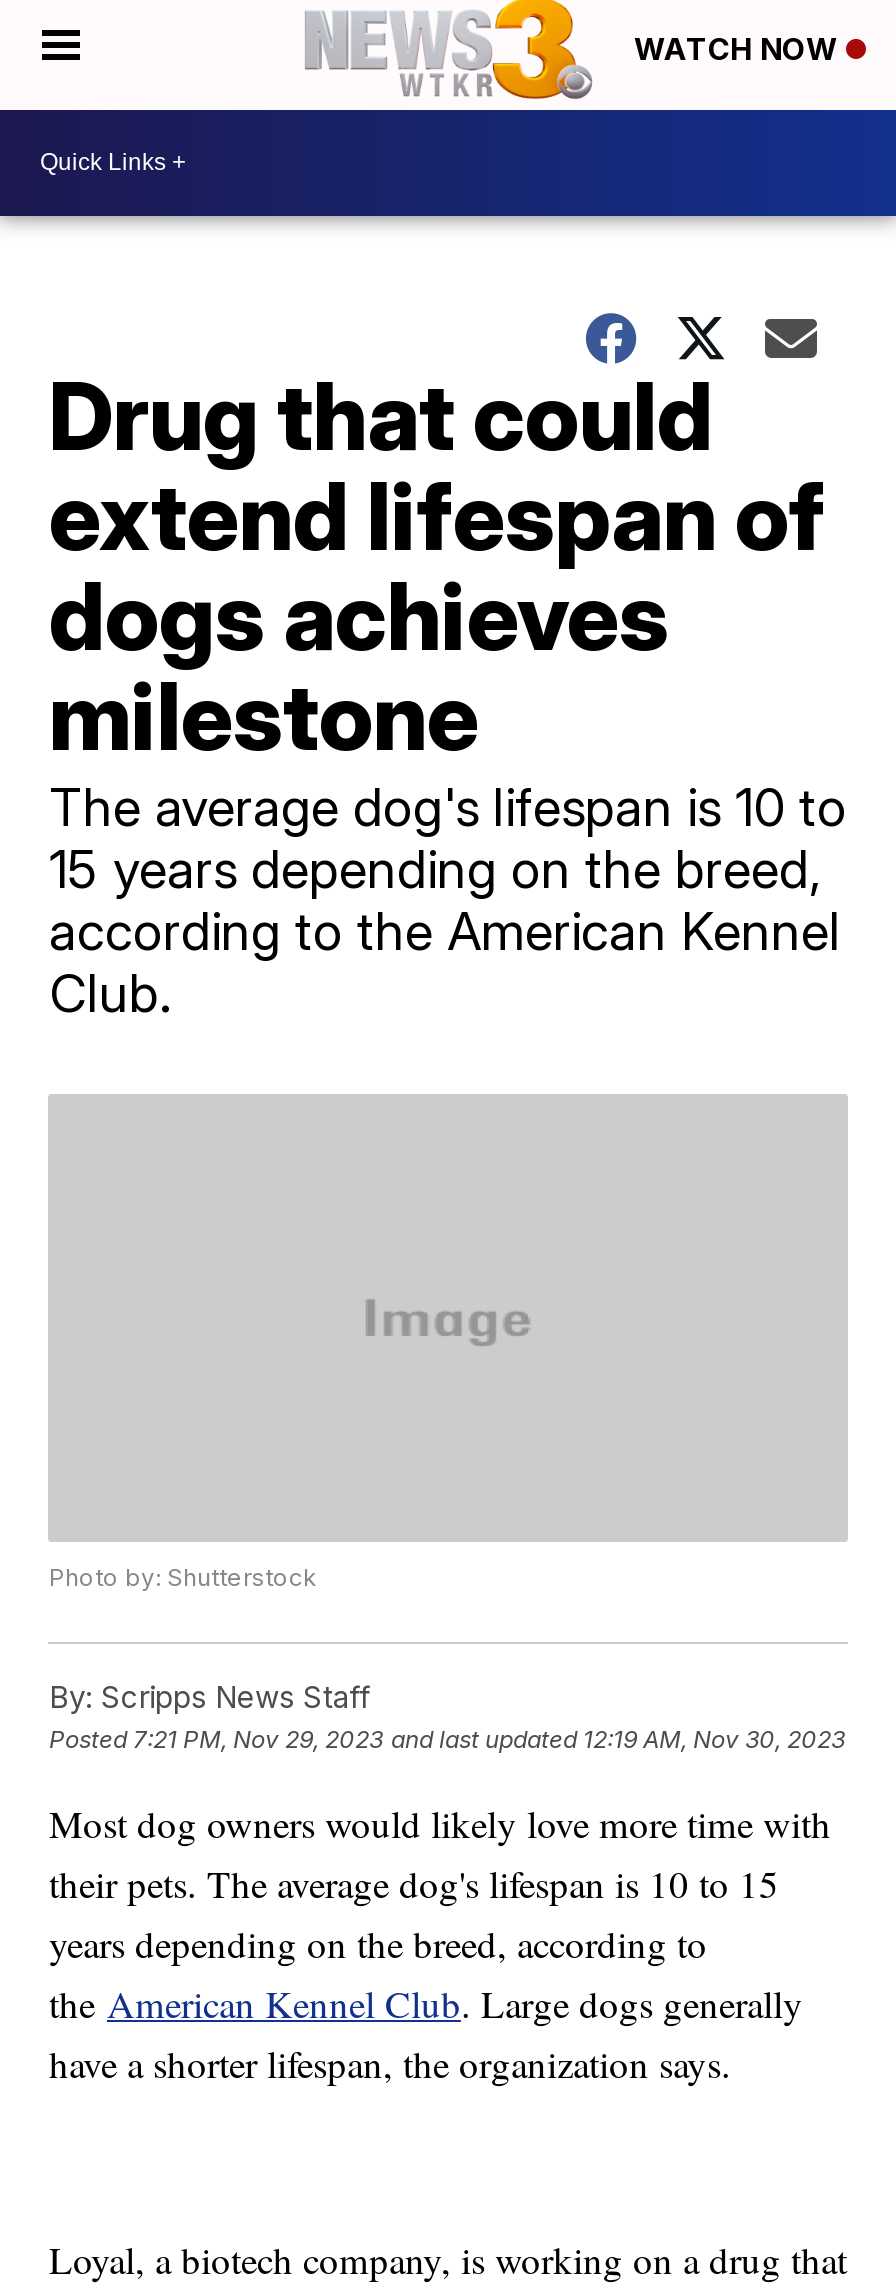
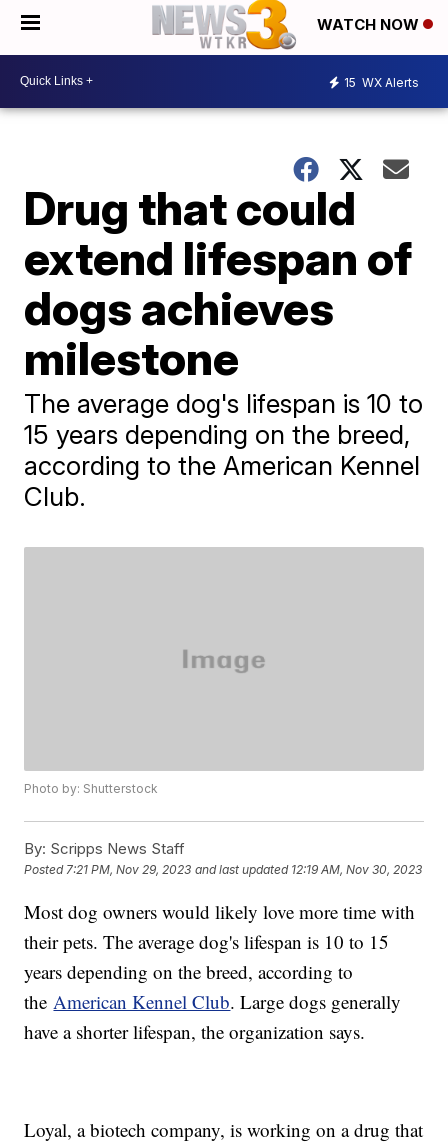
+ 15 WX Alerts
